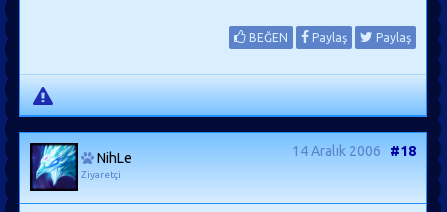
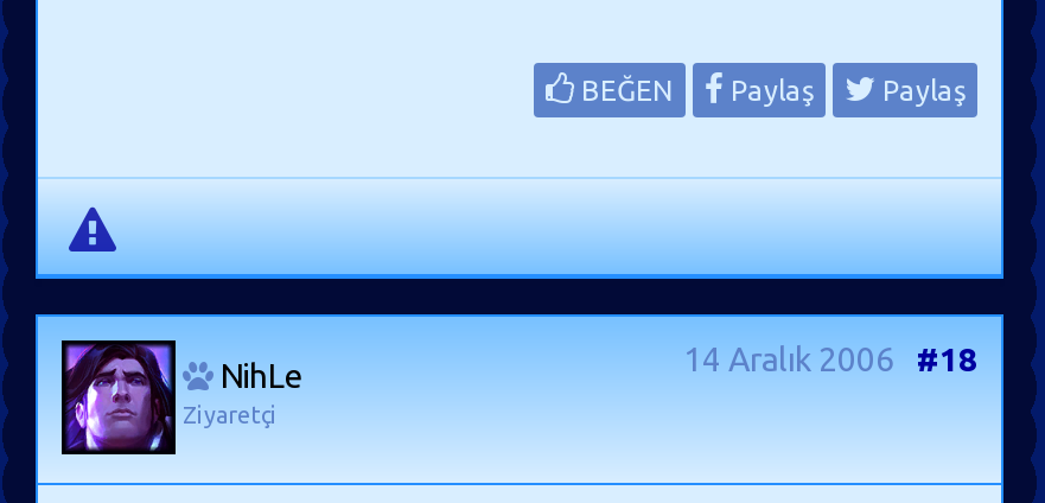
- [image]
+ [image]
